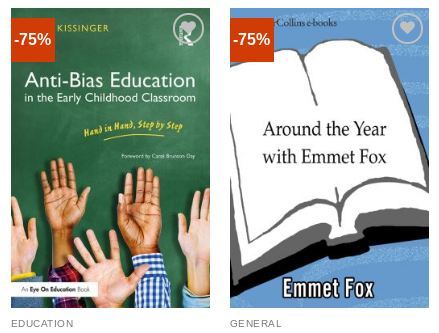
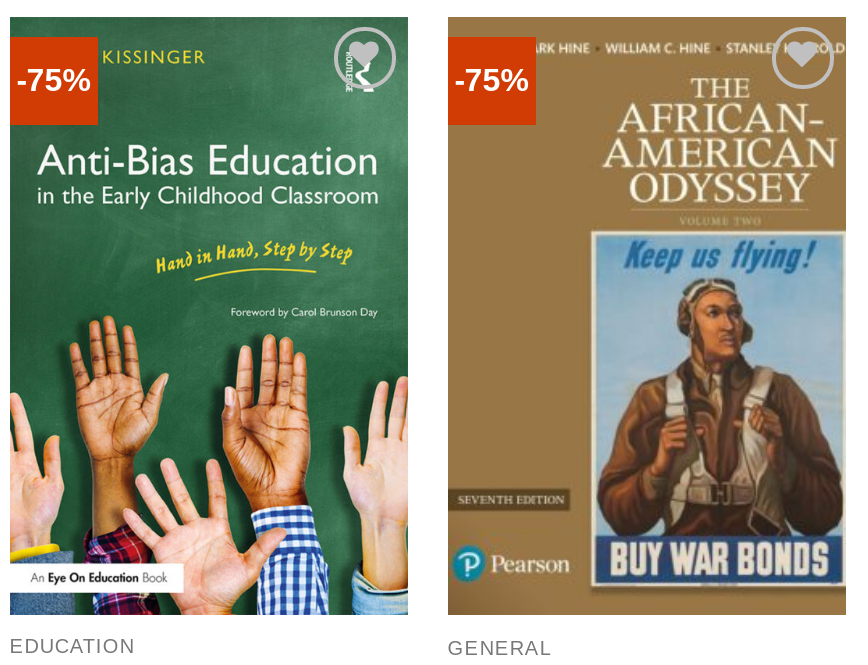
- [image]
+ [image]
